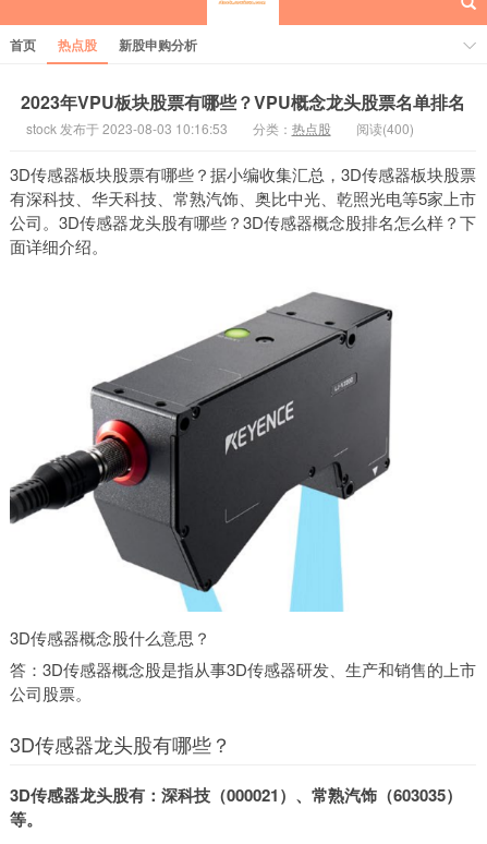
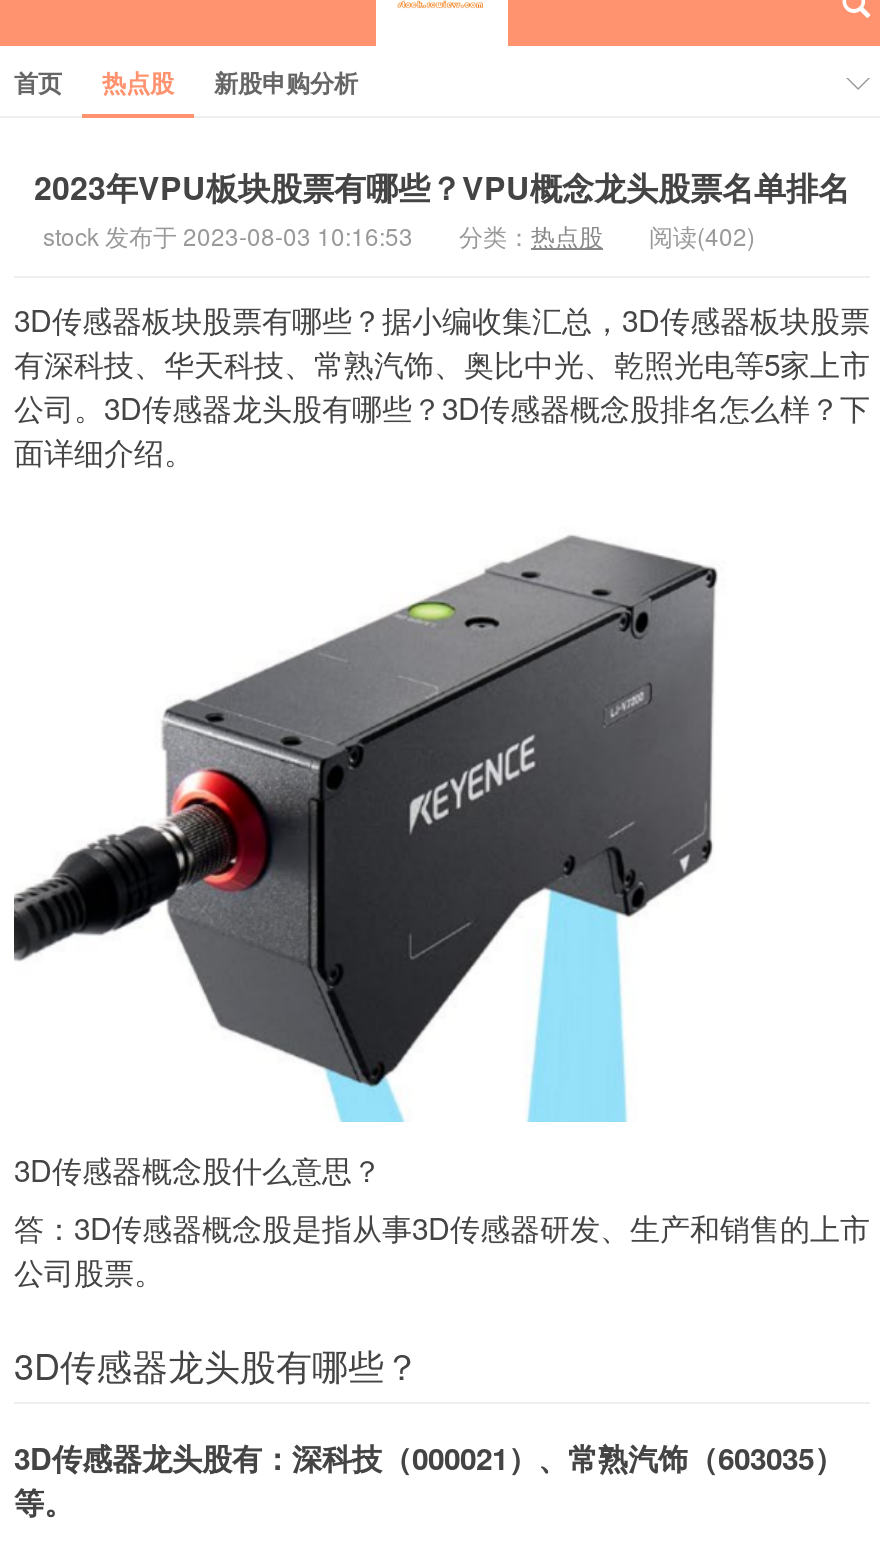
- stock 发布于 2023-08-03 10:16:53 分类：热点股 阅读(400)
+ stock 发布于 2023-08-03 10:16:53 分类：热点股 阅读(402)
